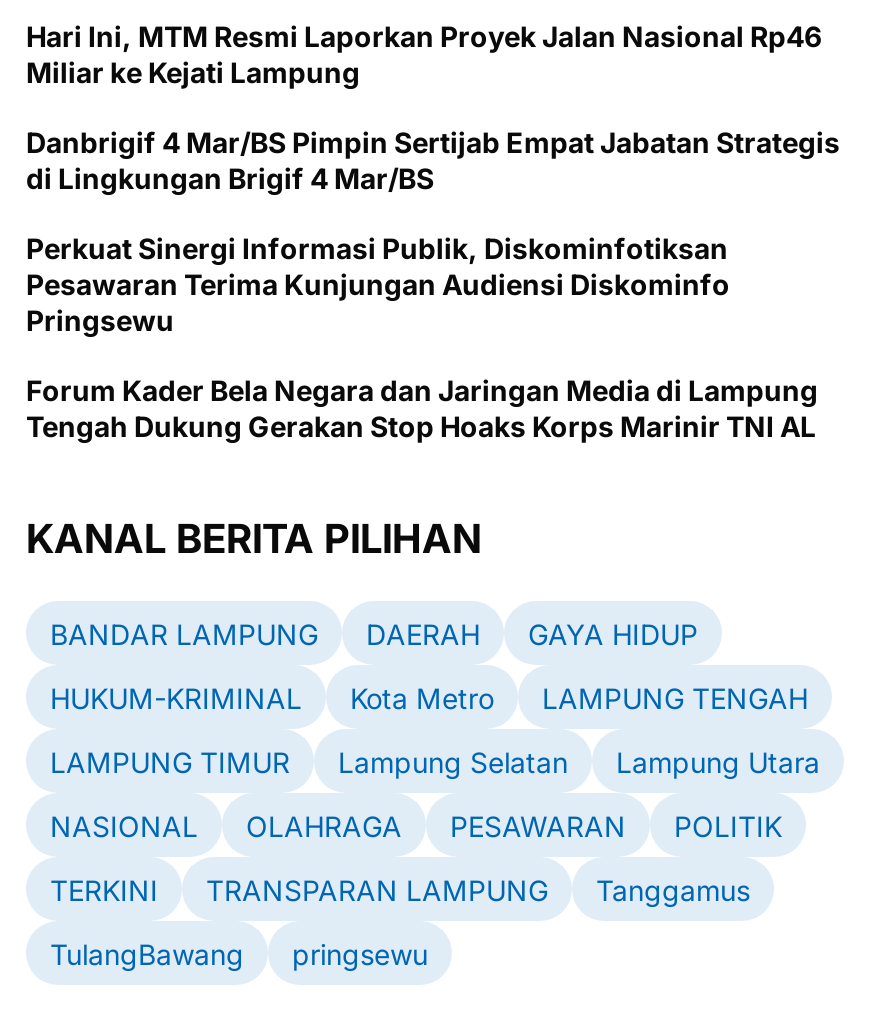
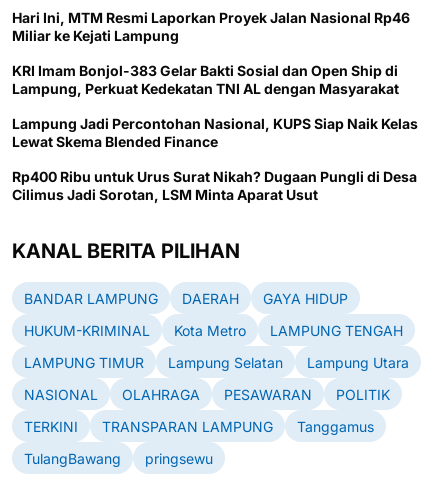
- Danbrigif 4 Mar/BS Pimpin Sertijab Empat Jabatan Strategis
- di Lingkungan Brigif 4 Mar/BS
+ KRI Imam Bonjol-383 Gelar Bakti Sosial dan Open Ship di
+ Lampung, Perkuat Kedekatan TNI AL dengan Masyarakat

- Perkuat Sinergi Informasi Publik, Diskominfotiksan
- Pesawaran Terima Kunjungan Audiensi Diskominfo
- Pringsewu
+ Lampung Jadi Percontohan Nasional, KUPS Siap Naik Kelas
+ Lewat Skema Blended Finance

- Forum Kader Bela Negara dan Jaringan Media di Lampung
- Tengah Dukung Gerakan Stop Hoaks Korps Marinir TNI AL
+ Rp400 Ribu untuk Urus Surat Nikah? Dugaan Pungli di Desa
+ Cilimus Jadi Sorotan, LSM Minta Aparat Usut
